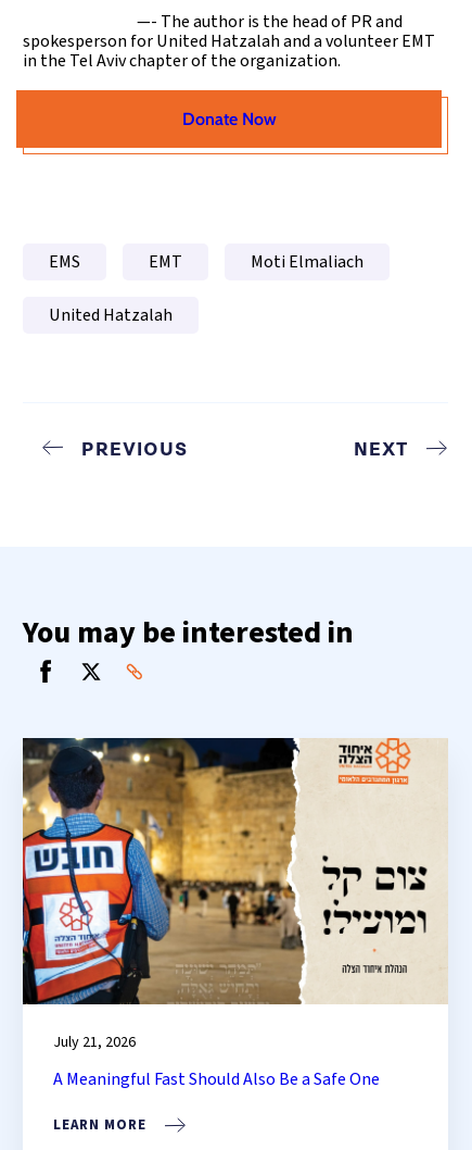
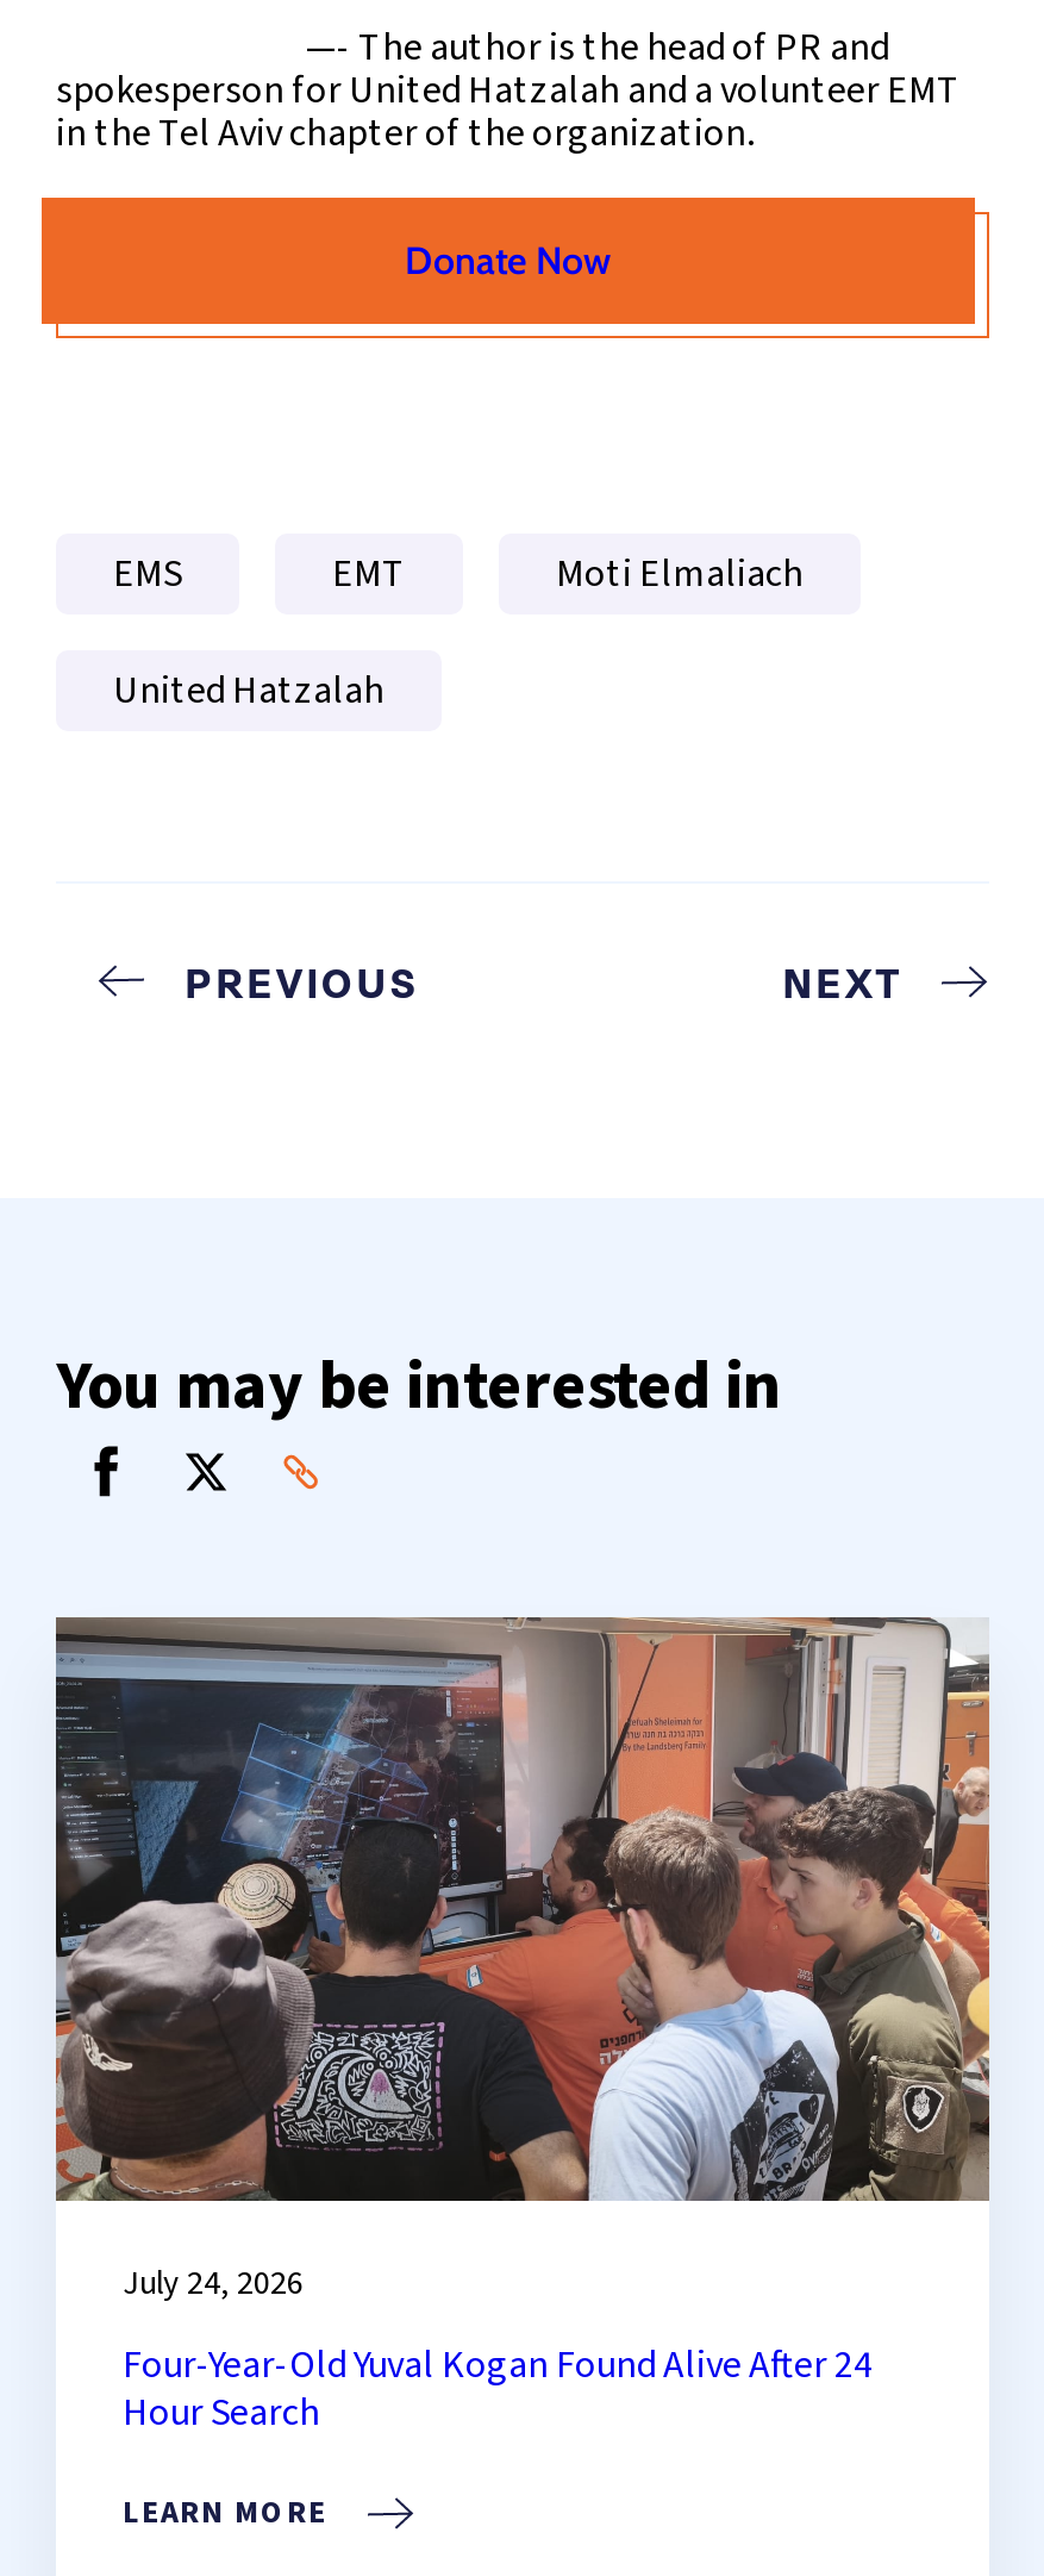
- [image]
- July 21, 2026
+ [image]
+ July 24, 2026

- A Meaningful Fast Should Also Be a Safe One
+ Four-Year-Old Yuval Kogan Found Alive After 24
+ Hour Search
